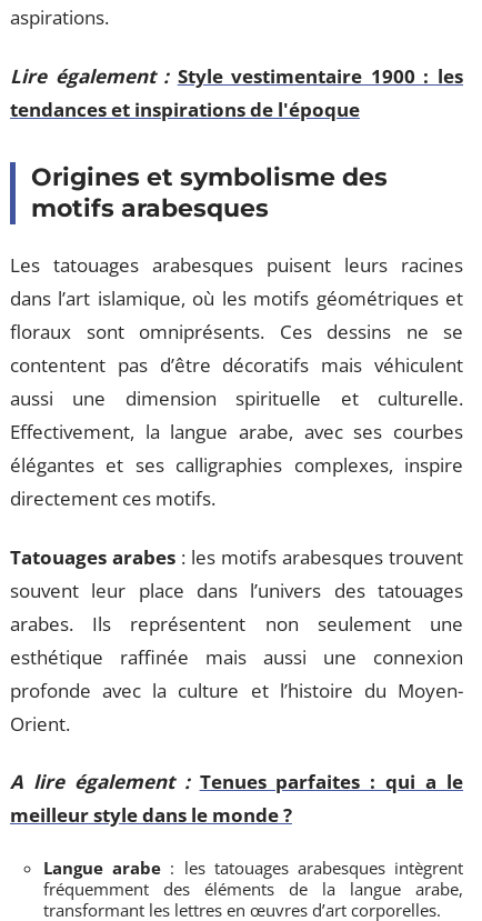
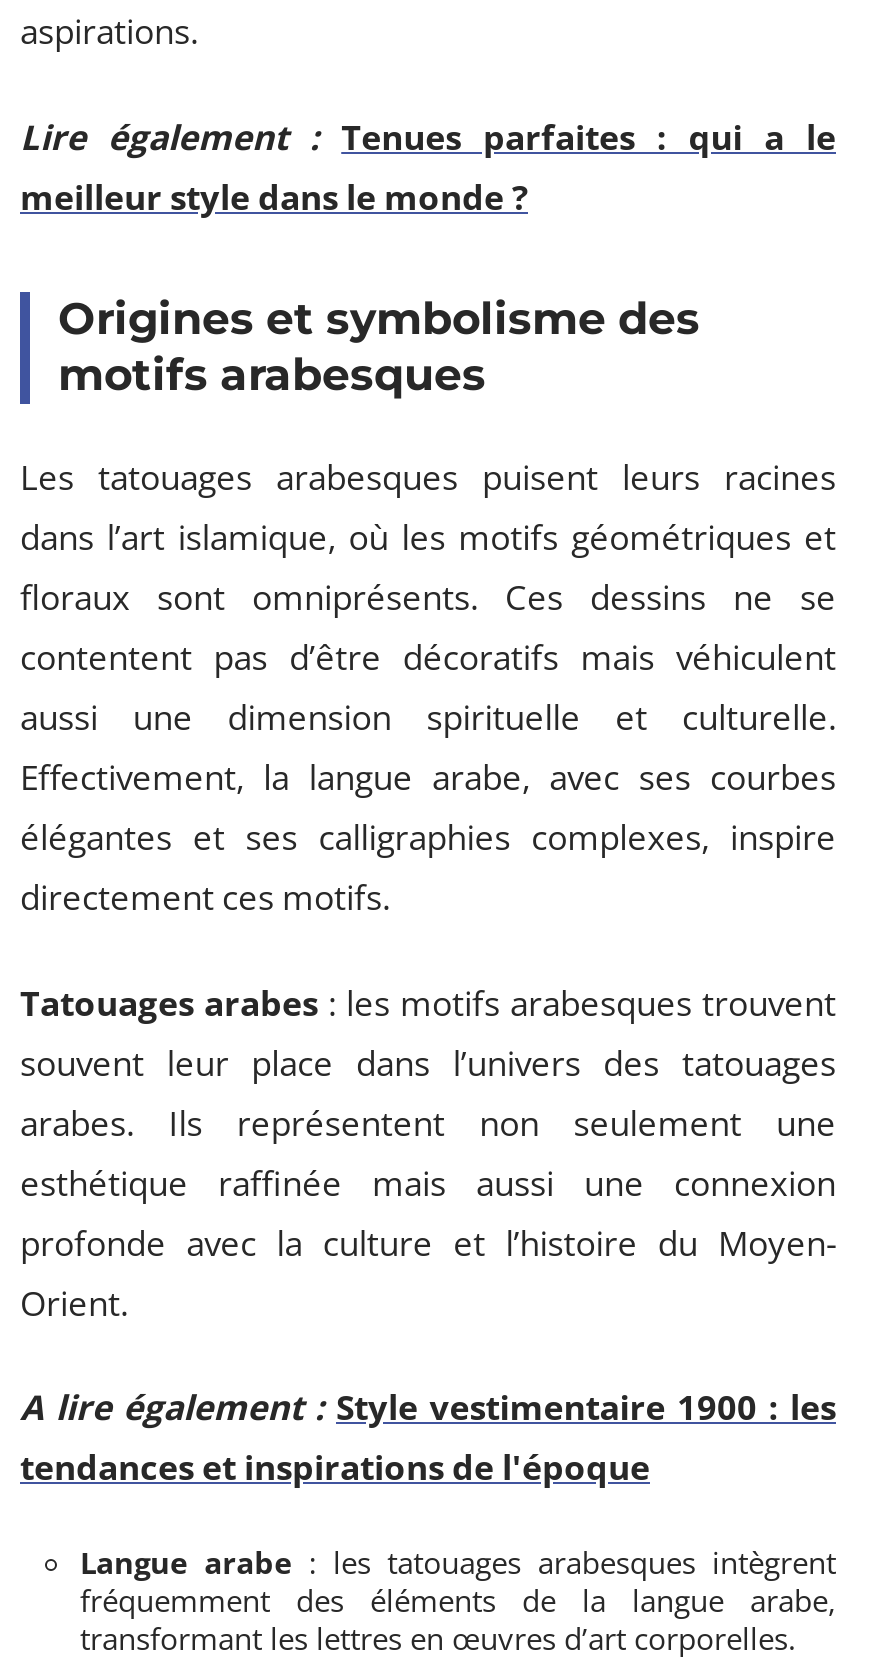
- Lire également : Style vestimentaire 1900 : les
+ Lire également : Tenues parfaites : qui a le

moved down: tendances et inspirations de l'époque

- A lire également : Tenues parfaites : qui a le
+ A lire également : Style vestimentaire 1900 : les

moved up: meilleur style dans le monde ?
